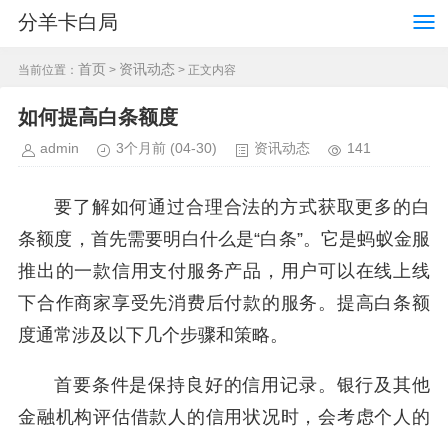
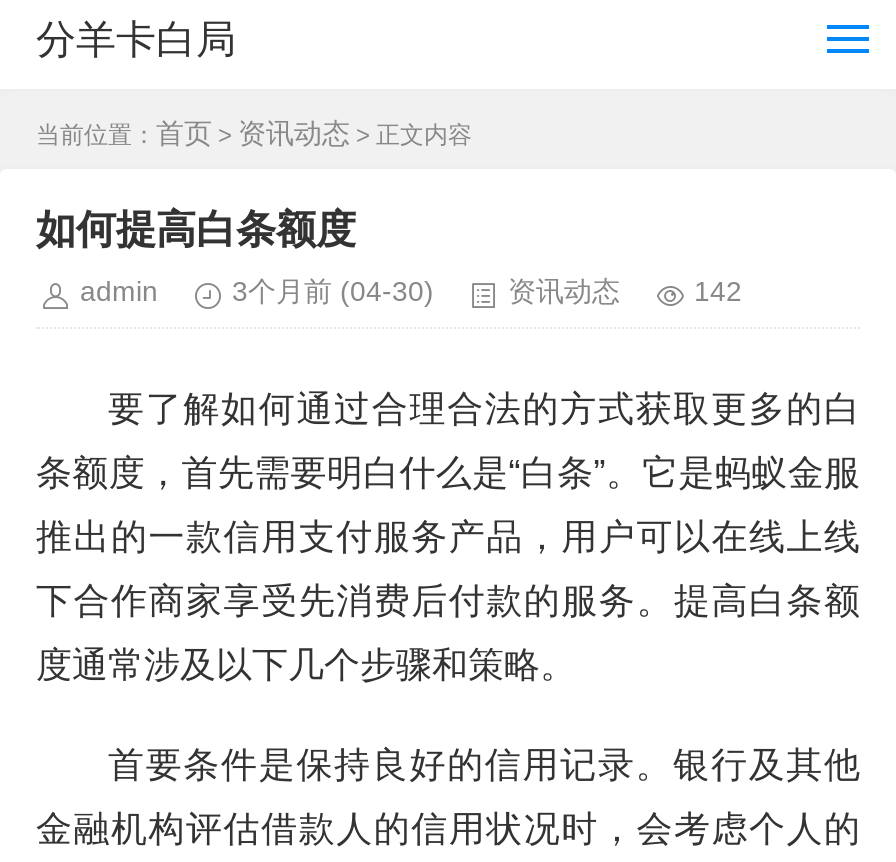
- 141
+ 142
